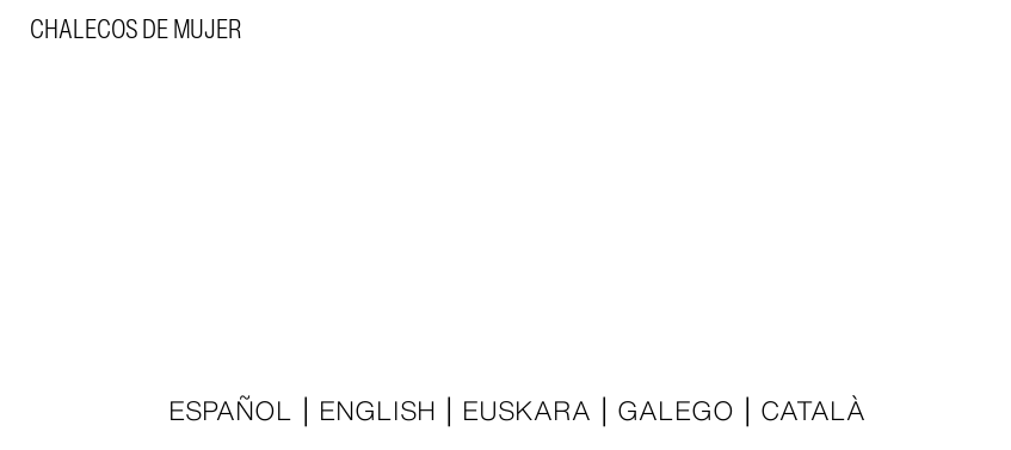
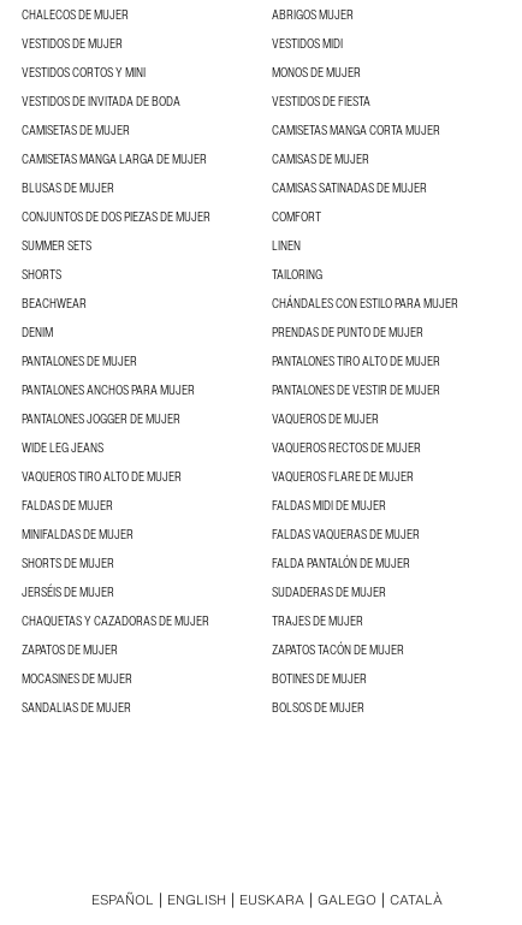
+ ABRIGOS MUJER
+ VESTIDOS DE MUJER
+ VESTIDOS MIDI
+ VESTIDOS CORTOS Y MINI
+ MONOS DE MUJER
+ VESTIDOS DE INVITADA DE BODA
+ VESTIDOS DE FIESTA
+ CAMISETAS DE MUJER
+ CAMISETAS MANGA CORTA MUJER
+ CAMISETAS MANGA LARGA DE MUJER
+ CAMISAS DE MUJER
+ BLUSAS DE MUJER
+ CAMISAS SATINADAS DE MUJER
+ CONJUNTOS DE DOS PIEZAS DE MUJER
+ COMFORT
+ SUMMER SETS
+ LINEN
+ SHORTS
+ TAILORING
+ BEACHWEAR
+ CHÁNDALES CON ESTILO PARA MUJER
+ DENIM
+ PRENDAS DE PUNTO DE MUJER
+ PANTALONES DE MUJER
+ PANTALONES TIRO ALTO DE MUJER
+ PANTALONES ANCHOS PARA MUJER
+ PANTALONES DE VESTIR DE MUJER
+ PANTALONES JOGGER DE MUJER
+ VAQUEROS DE MUJER
+ WIDE LEG JEANS
+ VAQUEROS RECTOS DE MUJER
+ VAQUEROS TIRO ALTO DE MUJER
+ VAQUEROS FLARE DE MUJER
+ FALDAS DE MUJER
+ FALDAS MIDI DE MUJER
+ MINIFALDAS DE MUJER
+ FALDAS VAQUERAS DE MUJER
+ SHORTS DE MUJER
+ FALDA PANTALÓN DE MUJER
+ JERSÉIS DE MUJER
+ SUDADERAS DE MUJER
+ CHAQUETAS Y CAZADORAS DE MUJER
+ TRAJES DE MUJER
+ ZAPATOS DE MUJER
+ ZAPATOS TACÓN DE MUJER
+ MOCASINES DE MUJER
+ BOTINES DE MUJER
+ SANDALIAS DE MUJER
+ BOLSOS DE MUJER
